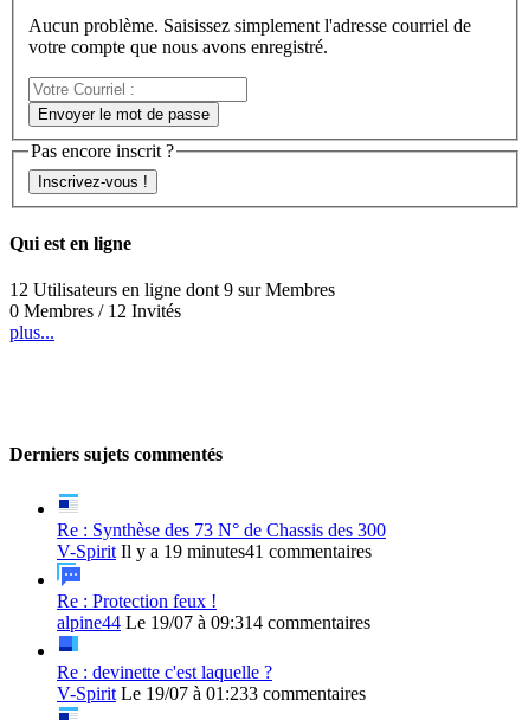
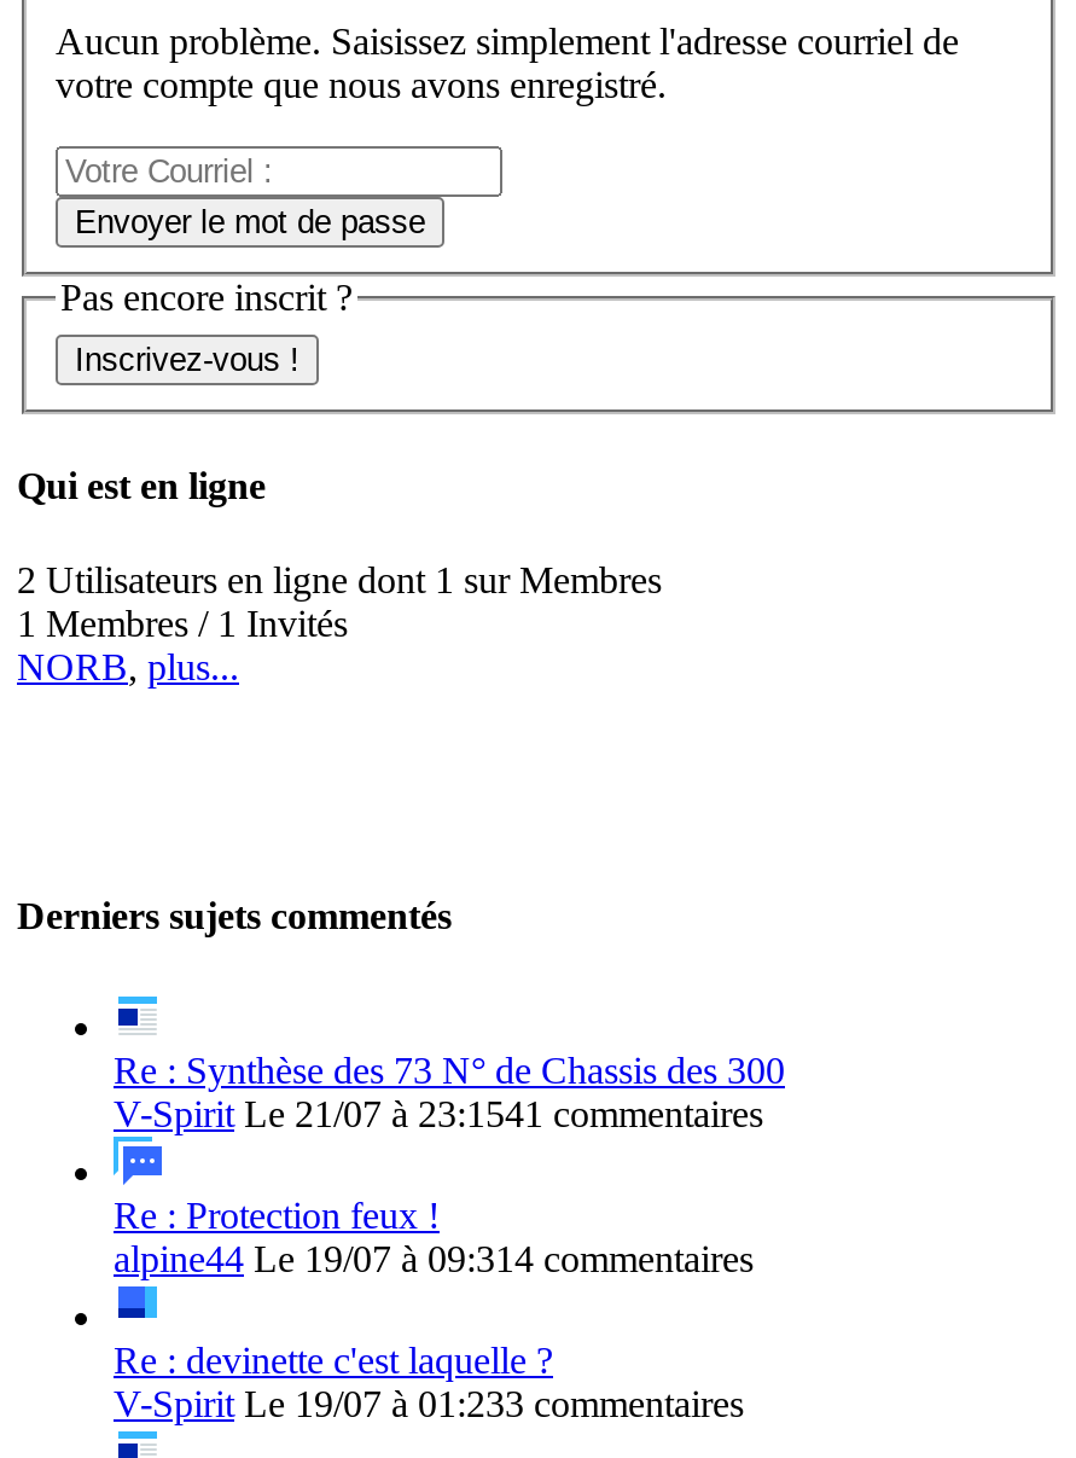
- 12 Utilisateurs en ligne dont 9 sur Membres
- 0 Membres / 12 Invités
- plus...
+ 2 Utilisateurs en ligne dont 1 sur Membres
+ 1 Membres / 1 Invités
+ NORB, plus...

- V-Spirit Il y a 19 minutes41 commentaires
+ V-Spirit Le 21/07 à 23:1541 commentaires
